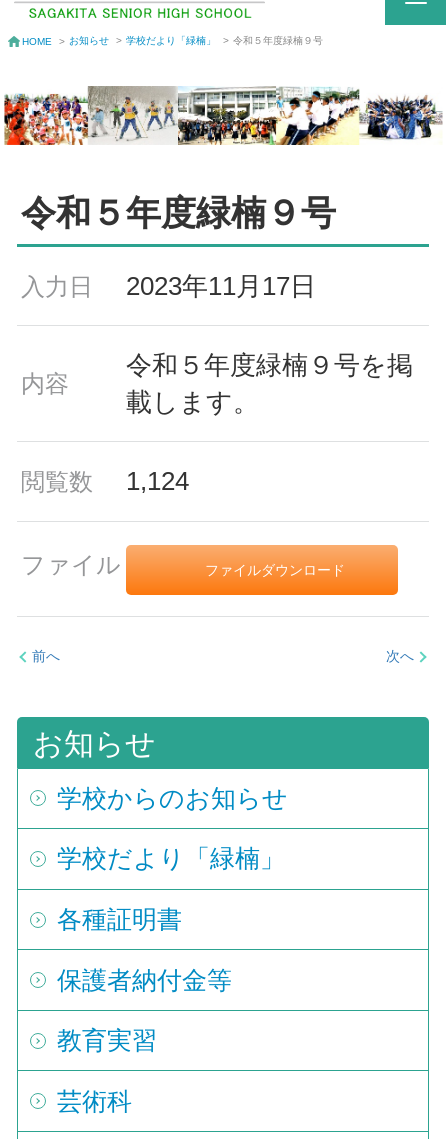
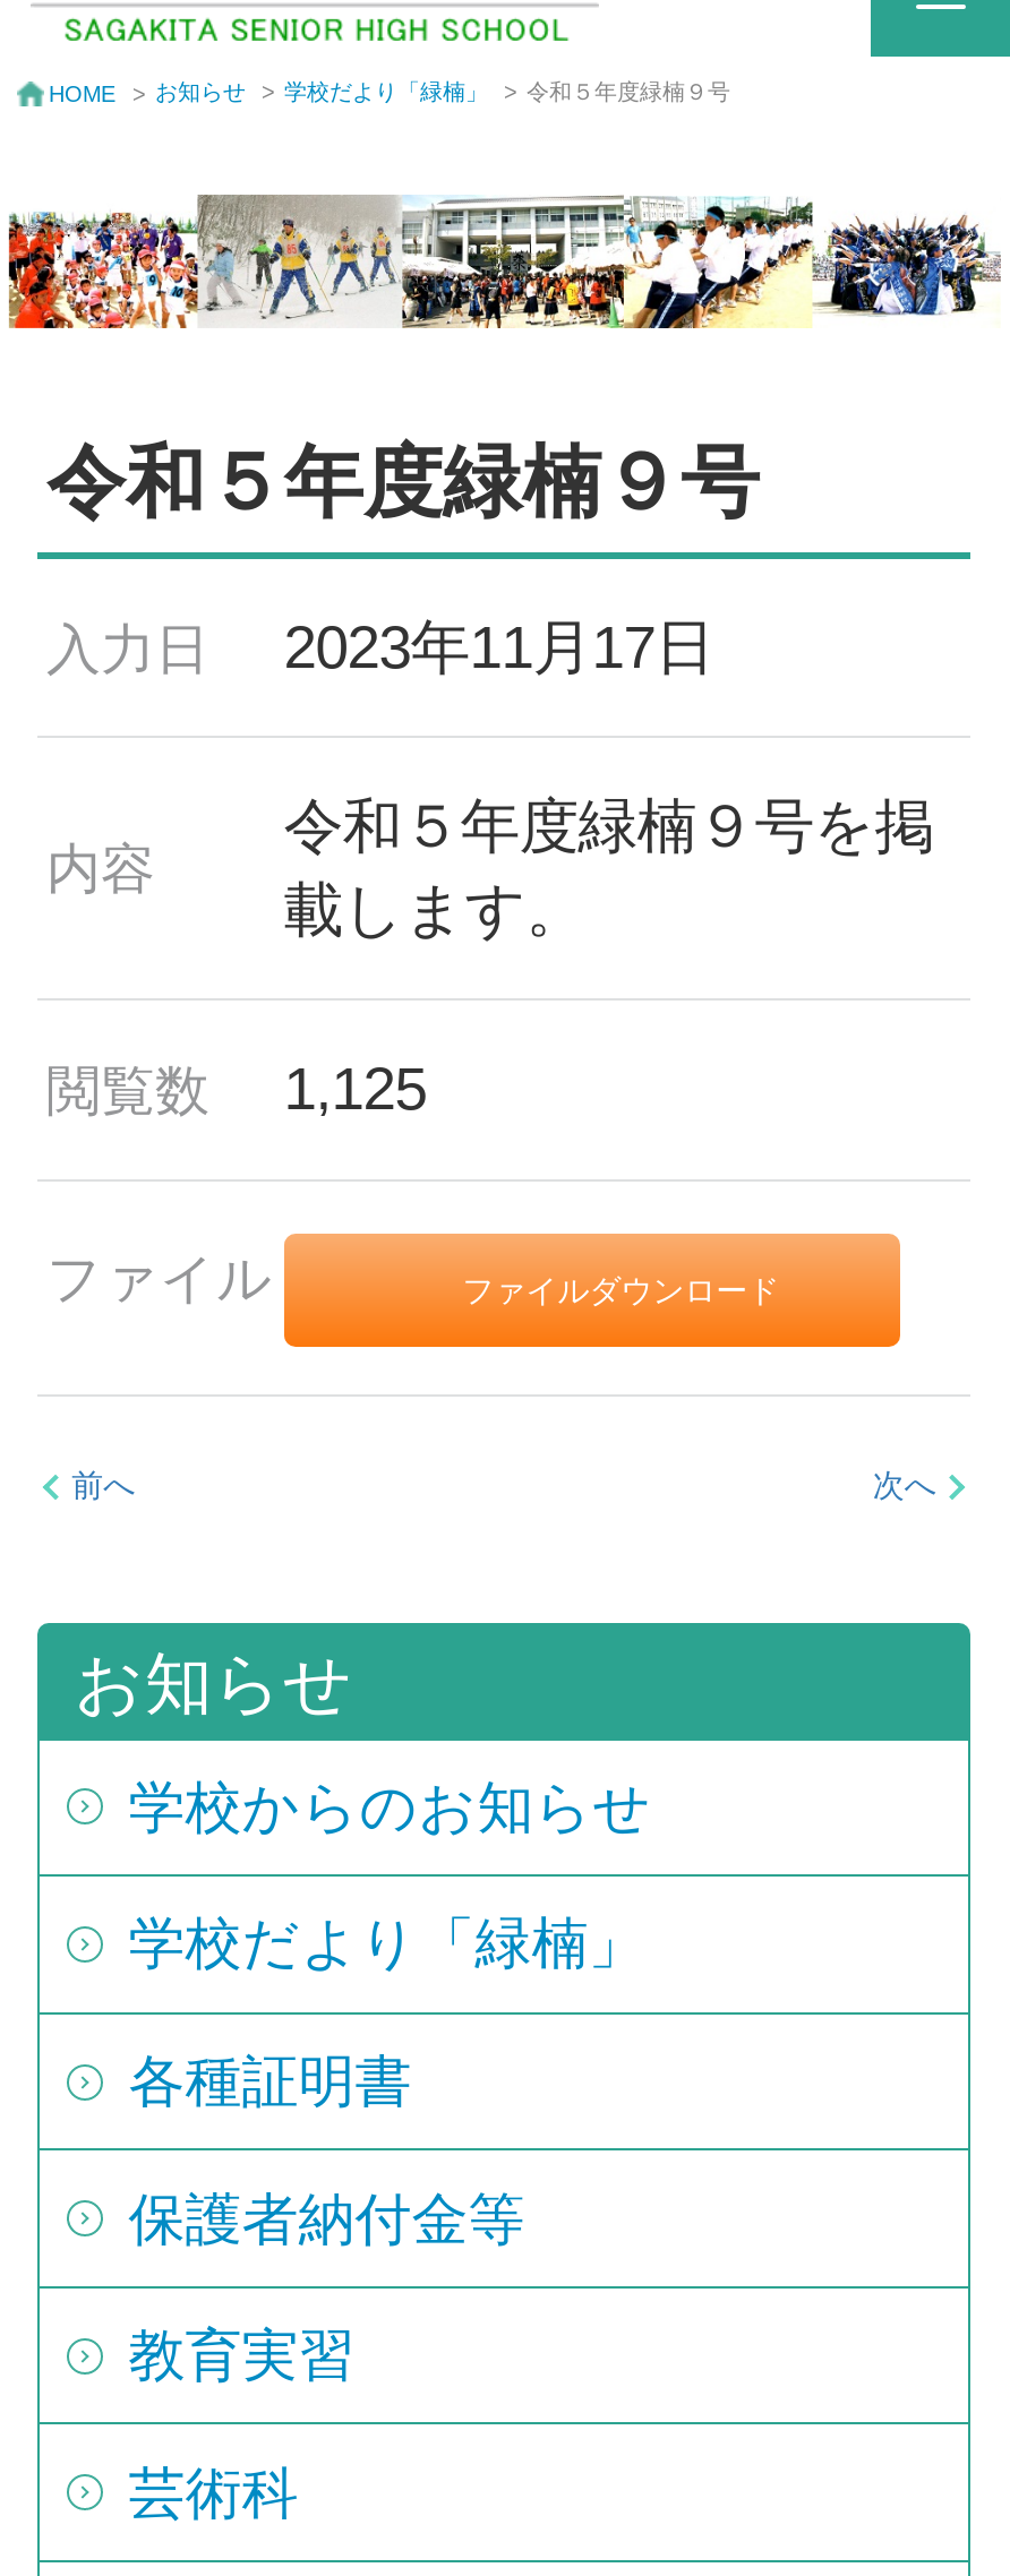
- 閲覧数 1,124
+ 閲覧数 1,125
